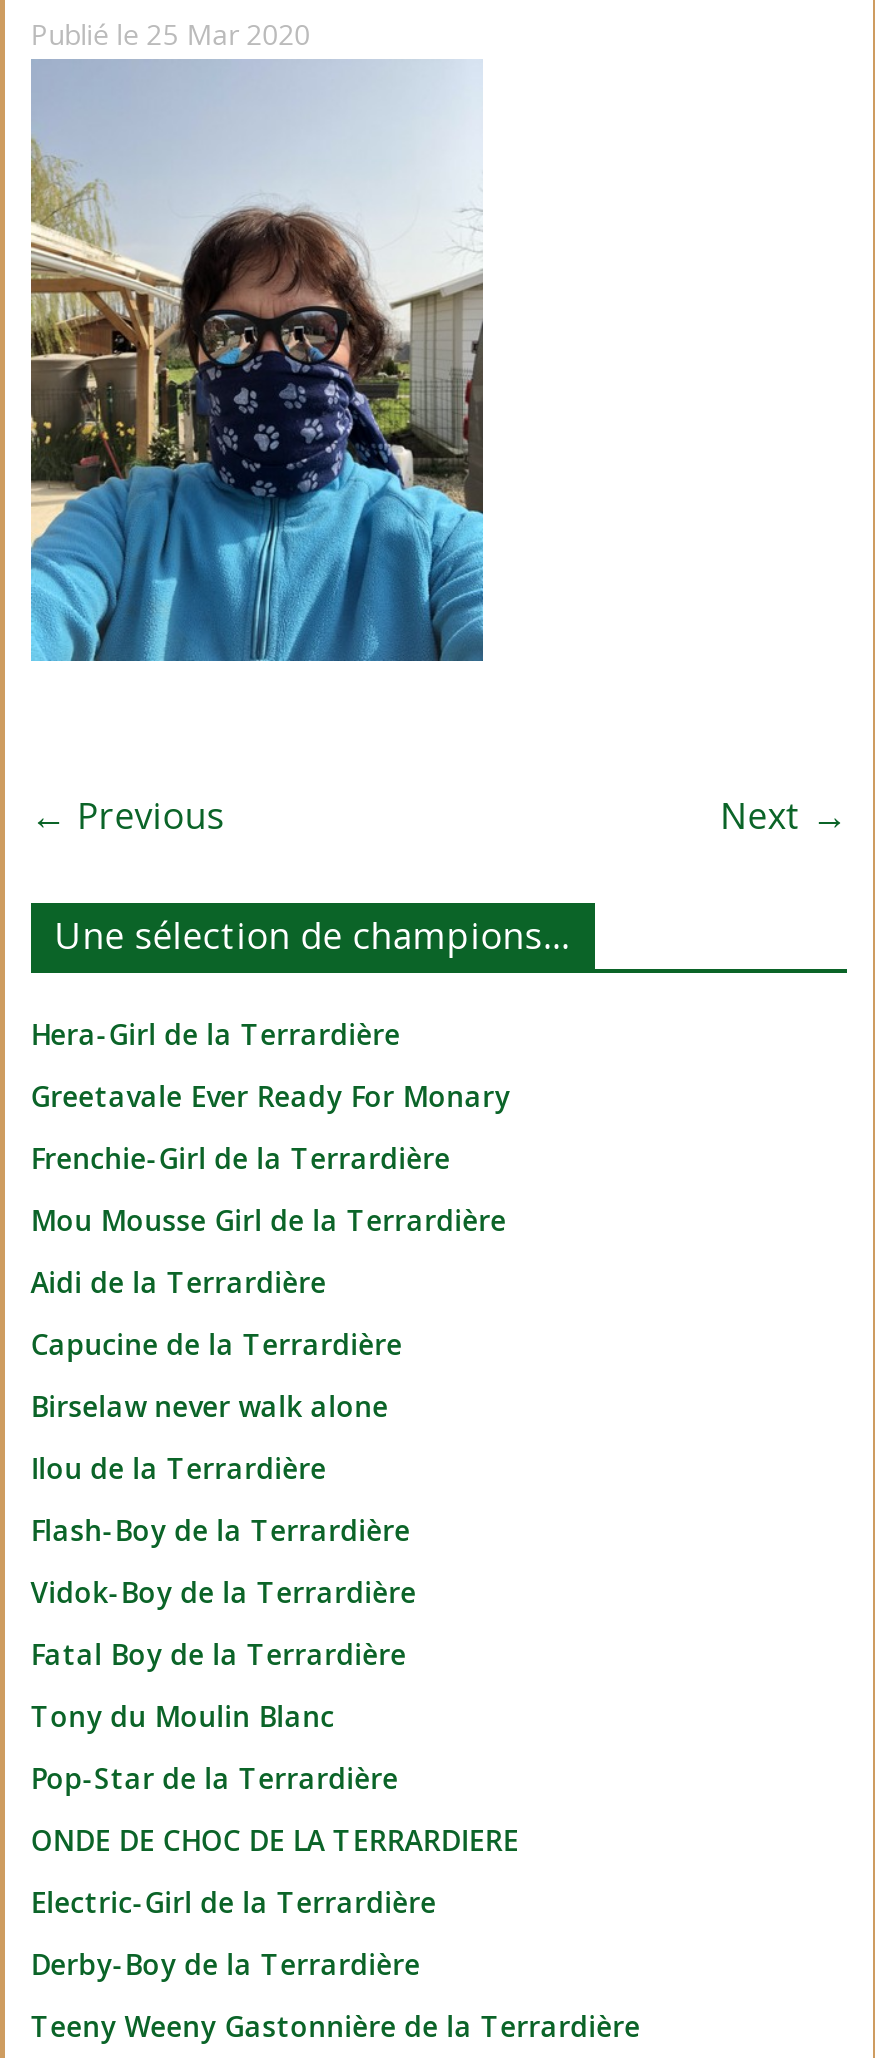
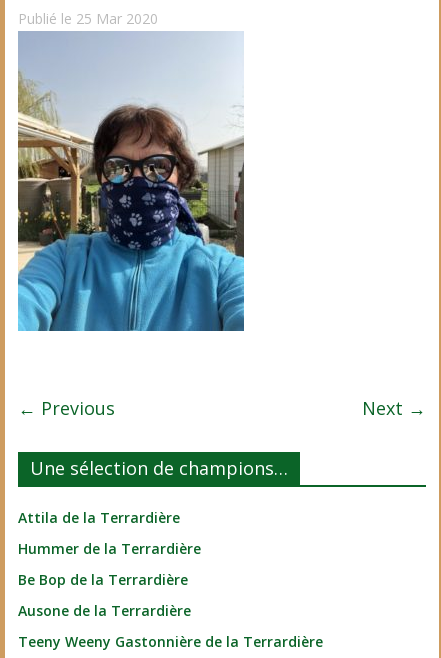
- Hera-Girl de la Terrardière
- Greetavale Ever Ready For Monary
- Frenchie-Girl de la Terrardière
- Mou Mousse Girl de la Terrardière
- Aidi de la Terrardière
- Capucine de la Terrardière
- Birselaw never walk alone
- Ilou de la Terrardière
- Flash-Boy de la Terrardière
- Vidok-Boy de la Terrardière
- Fatal Boy de la Terrardière
- Tony du Moulin Blanc
- Pop-Star de la Terrardière
- ONDE DE CHOC DE LA TERRARDIERE
- Electric-Girl de la Terrardière
- Derby-Boy de la Terrardière
+ Attila de la Terrardière
+ Hummer de la Terrardière
+ Be Bop de la Terrardière
+ Ausone de la Terrardière
